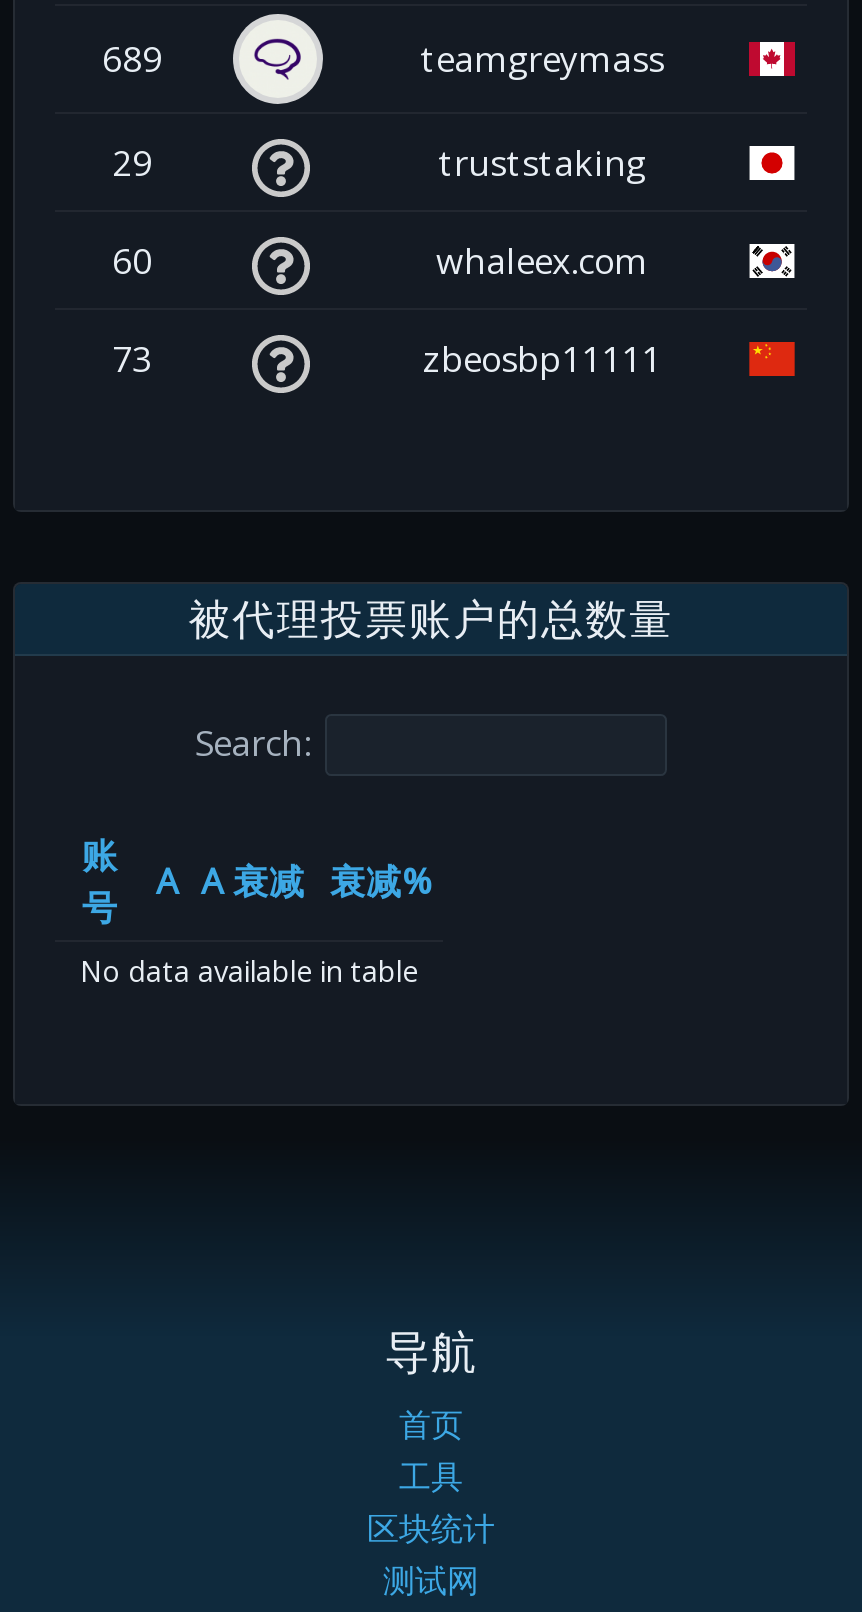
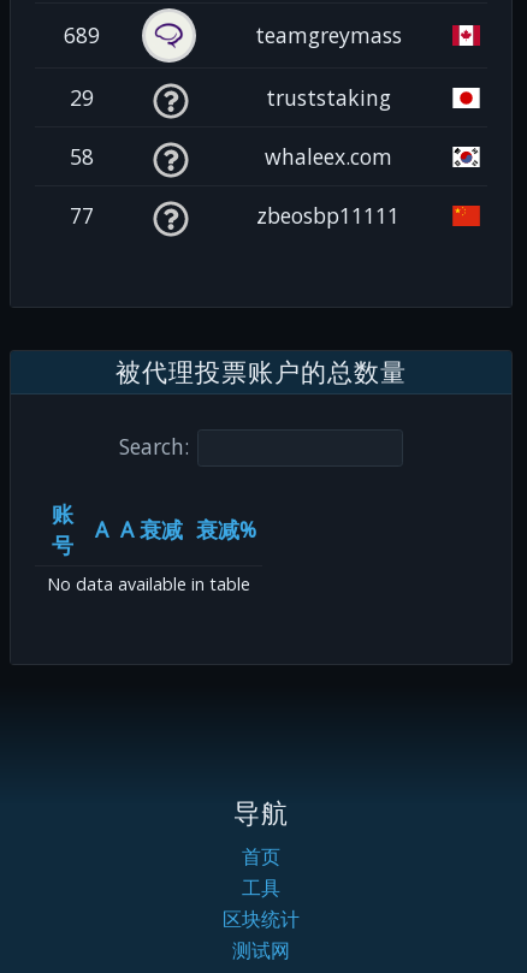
- 60
+ 58

- 73
+ 77
